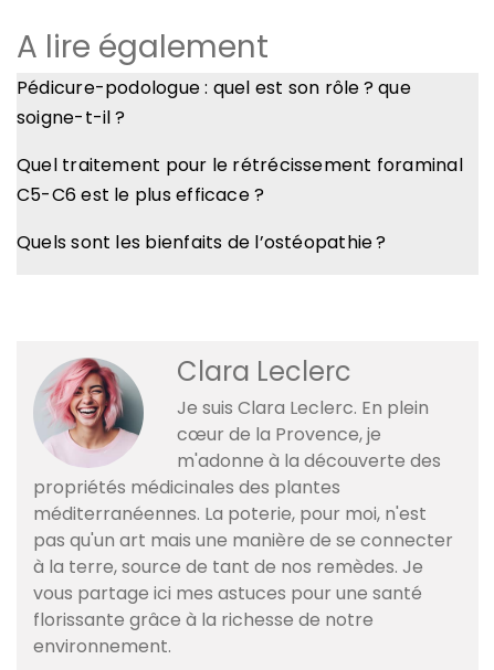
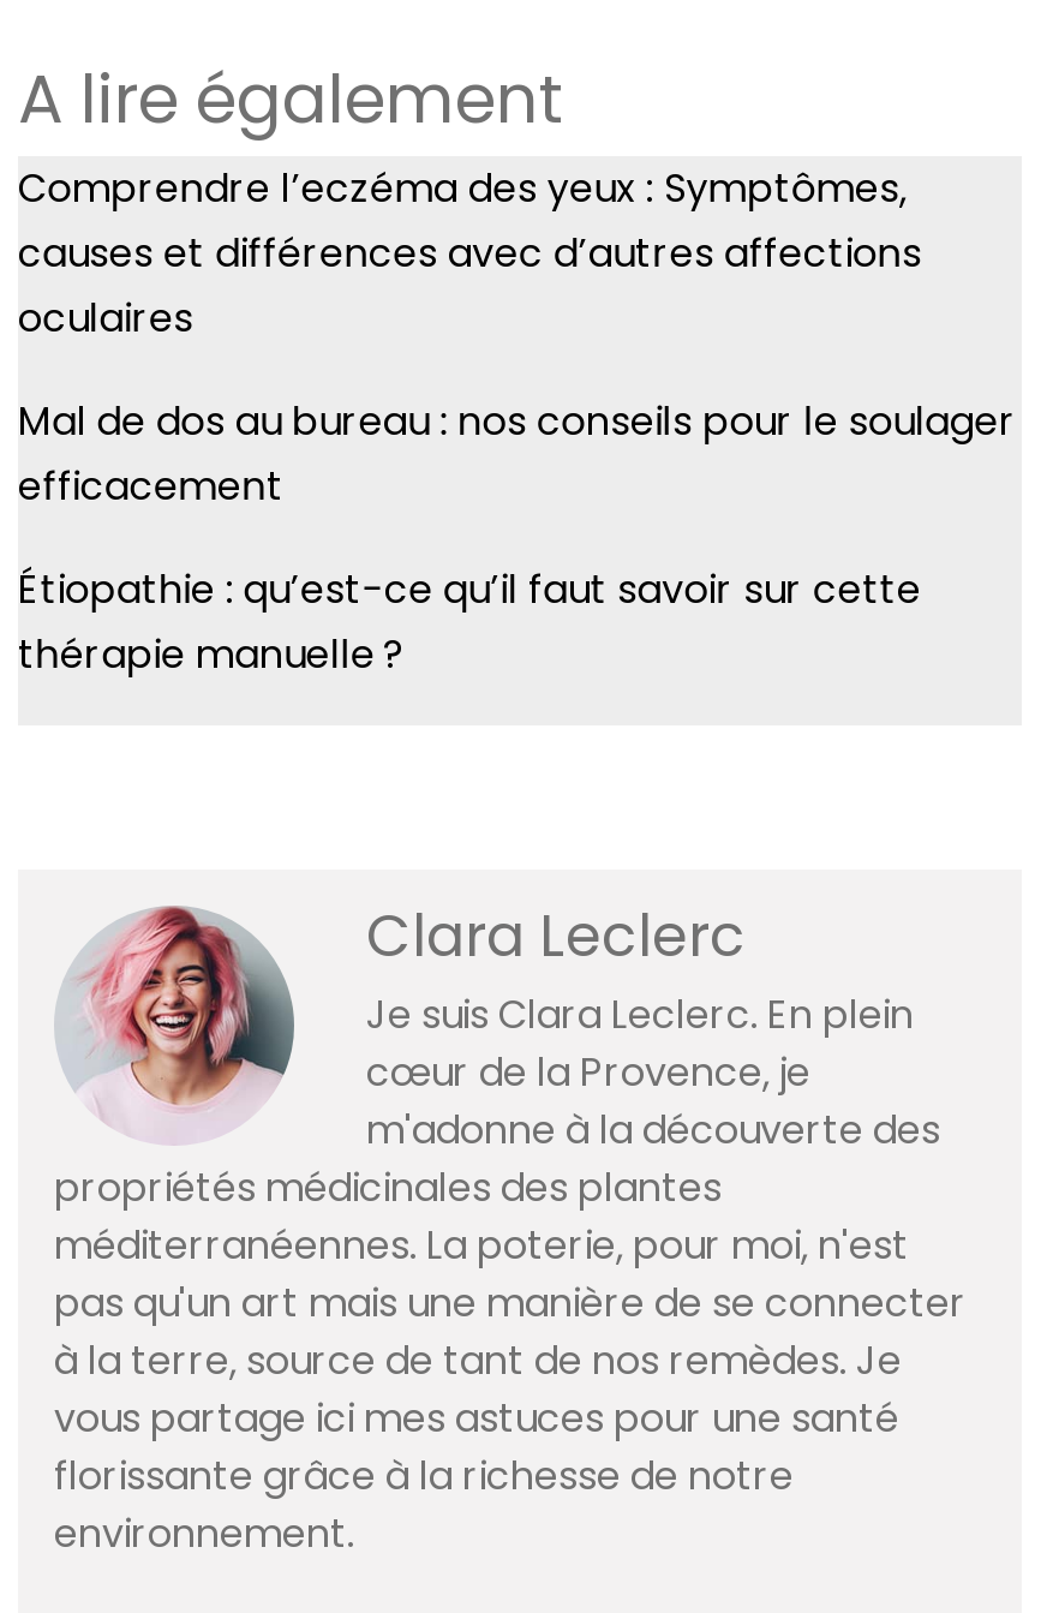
- Pédicure-podologue : quel est son rôle ? que
- soigne-t-il ?
+ Comprendre l’eczéma des yeux : Symptômes,
+ causes et différences avec d’autres affections
+ oculaires

- Quel traitement pour le rétrécissement foraminal
- C5-C6 est le plus efficace ?
+ Mal de dos au bureau : nos conseils pour le soulager
+ efficacement

- Quels sont les bienfaits de l’ostéopathie ?
+ Étiopathie : qu’est-ce qu’il faut savoir sur cette
+ thérapie manuelle ?
